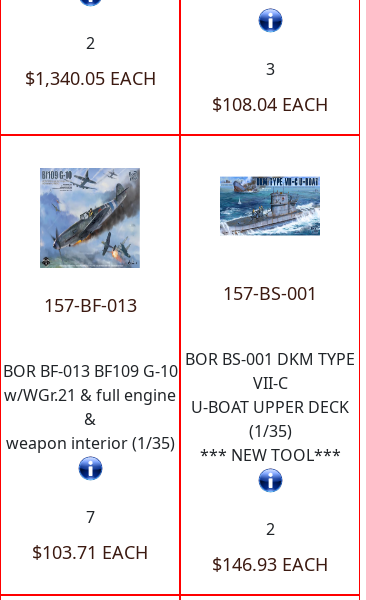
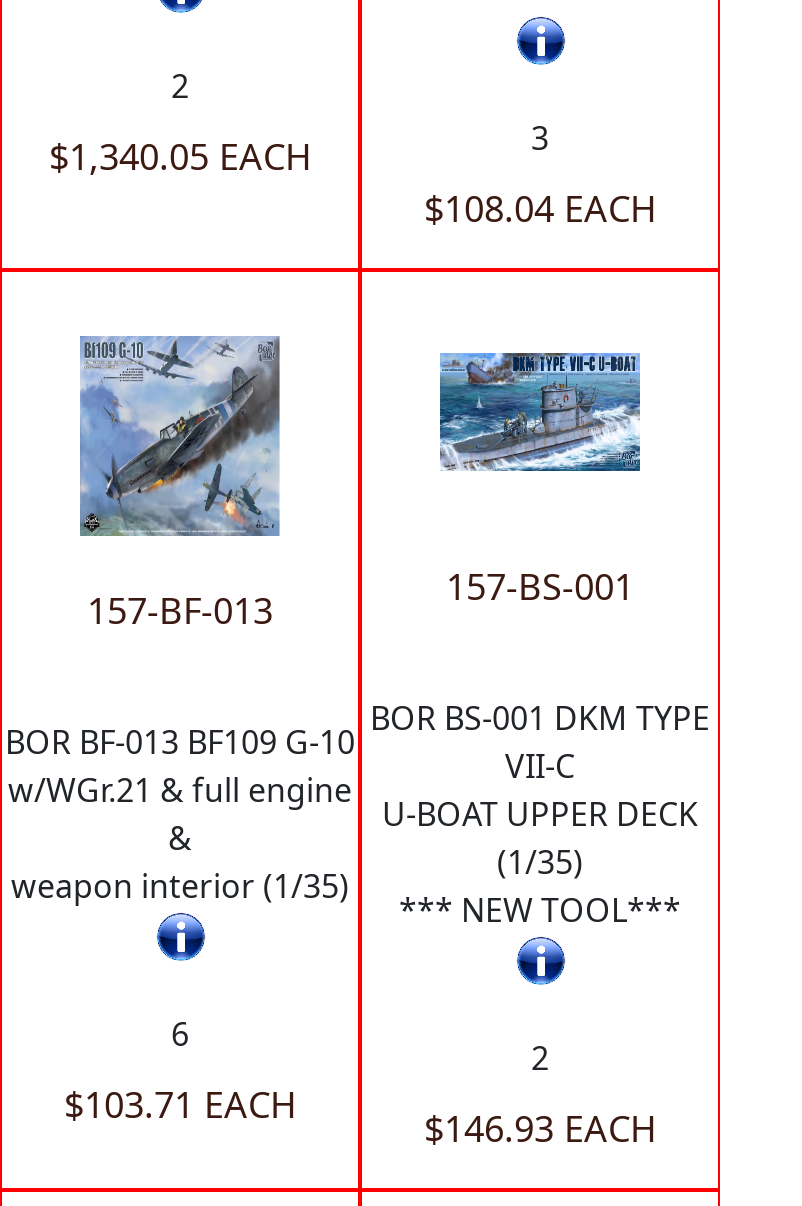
- 7
+ 6
